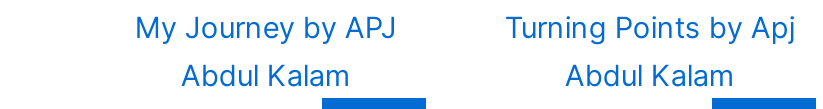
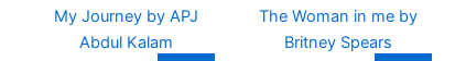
- Turning Points by Apj
- Abdul Kalam
+ The Woman in me by
+ Britney Spears
